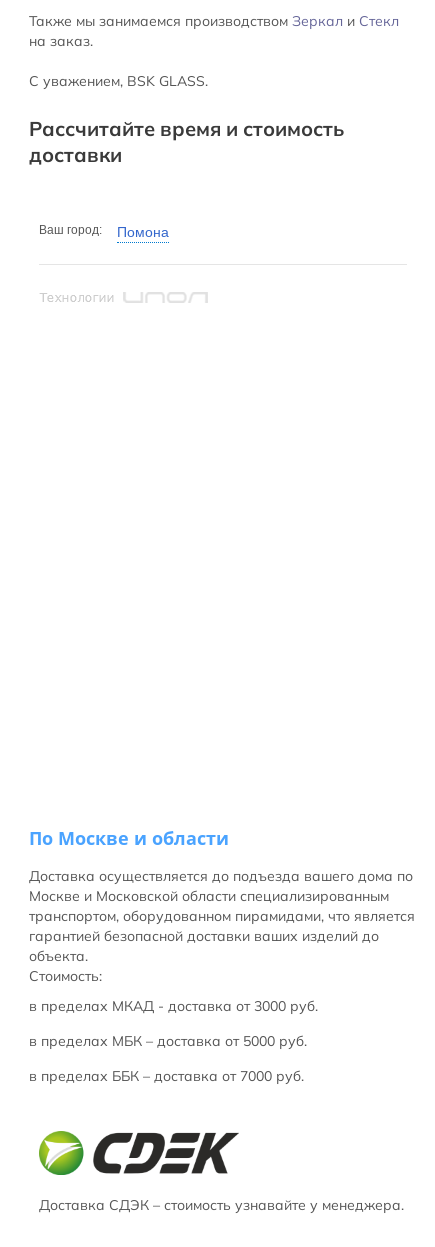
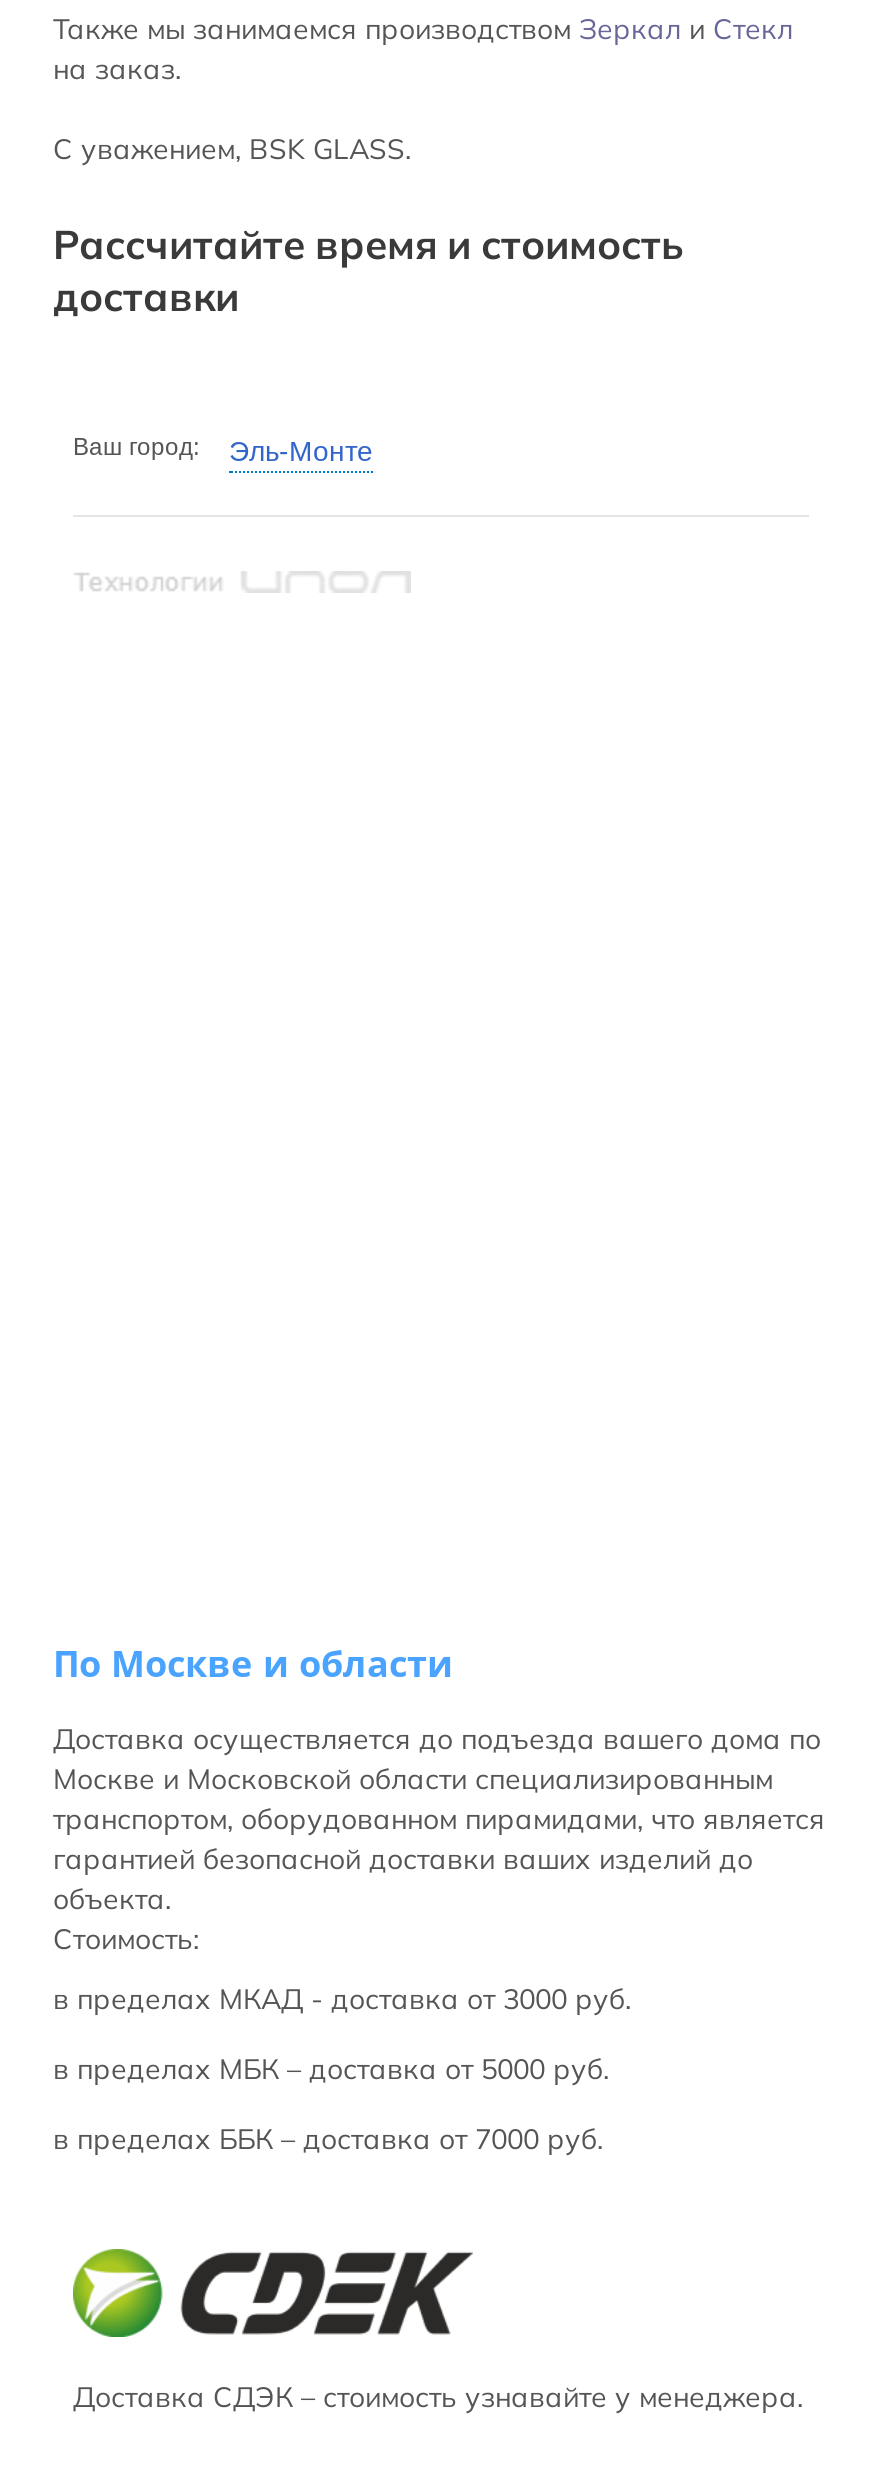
- Помона
+ Эль-Монте
